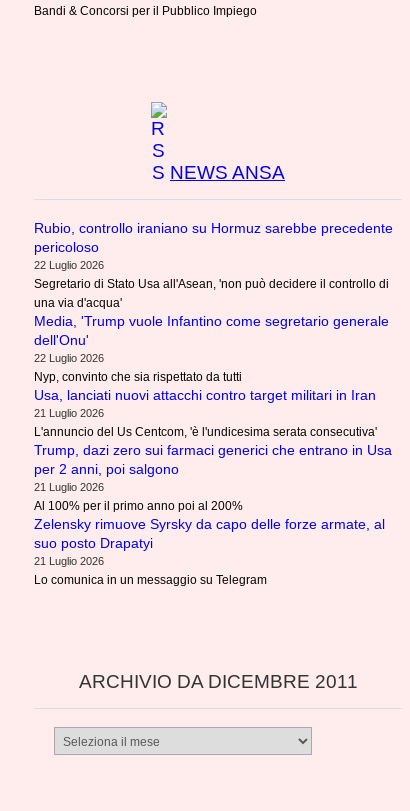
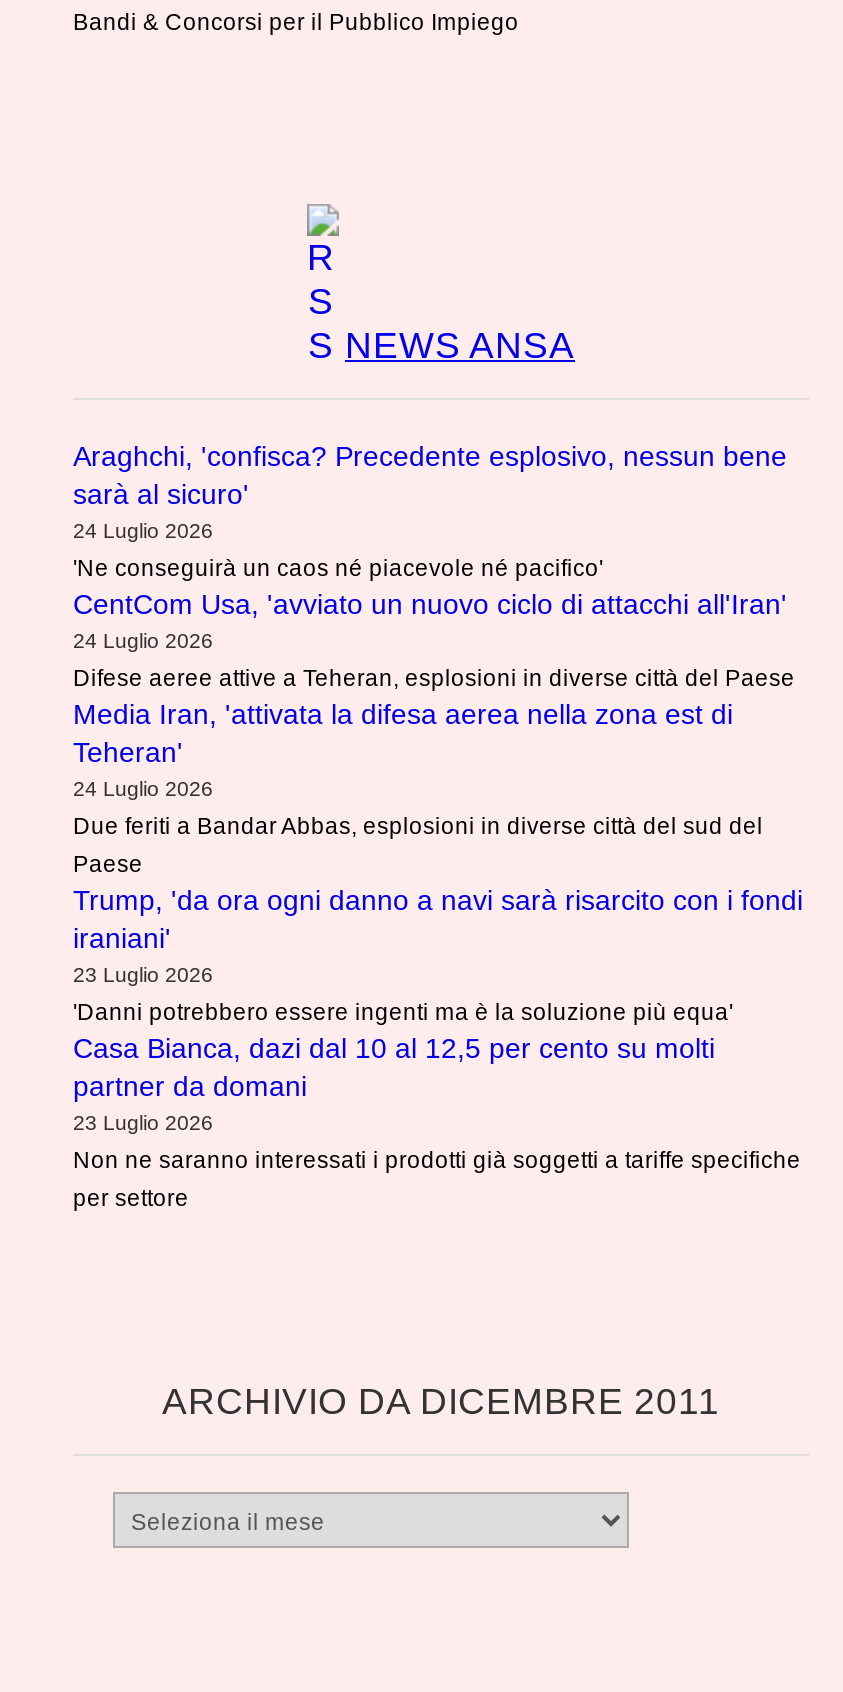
- Rubio, controllo iraniano su Hormuz sarebbe precedente
- pericoloso
- 22 Luglio 2026
- Segretario di Stato Usa all'Asean, 'non può decidere il controllo di
- una via d'acqua'
- Media, 'Trump vuole Infantino come segretario generale
- dell'Onu'
- 22 Luglio 2026
- Nyp, convinto che sia rispettato da tutti
- Usa, lanciati nuovi attacchi contro target militari in Iran
- 21 Luglio 2026
- L'annuncio del Us Centcom, 'è l'undicesima serata consecutiva'
- Trump, dazi zero sui farmaci generici che entrano in Usa
- per 2 anni, poi salgono
- 21 Luglio 2026
- Al 100% per il primo anno poi al 200%
- Zelensky rimuove Syrsky da capo delle forze armate, al
- suo posto Drapatyi
- 21 Luglio 2026
- Lo comunica in un messaggio su Telegram
+ Araghchi, 'confisca? Precedente esplosivo, nessun bene
+ sarà al sicuro'
+ 24 Luglio 2026
+ 'Ne conseguirà un caos né piacevole né pacifico'
+ CentCom Usa, 'avviato un nuovo ciclo di attacchi all'Iran'
+ 24 Luglio 2026
+ Difese aeree attive a Teheran, esplosioni in diverse città del Paese
+ Media Iran, 'attivata la difesa aerea nella zona est di
+ Teheran'
+ 24 Luglio 2026
+ Due feriti a Bandar Abbas, esplosioni in diverse città del sud del
+ Paese
+ Trump, 'da ora ogni danno a navi sarà risarcito con i fondi
+ iraniani'
+ 23 Luglio 2026
+ 'Danni potrebbero essere ingenti ma è la soluzione più equa'
+ Casa Bianca, dazi dal 10 al 12,5 per cento su molti
+ partner da domani
+ 23 Luglio 2026
+ Non ne saranno interessati i prodotti già soggetti a tariffe specifiche
+ per settore
